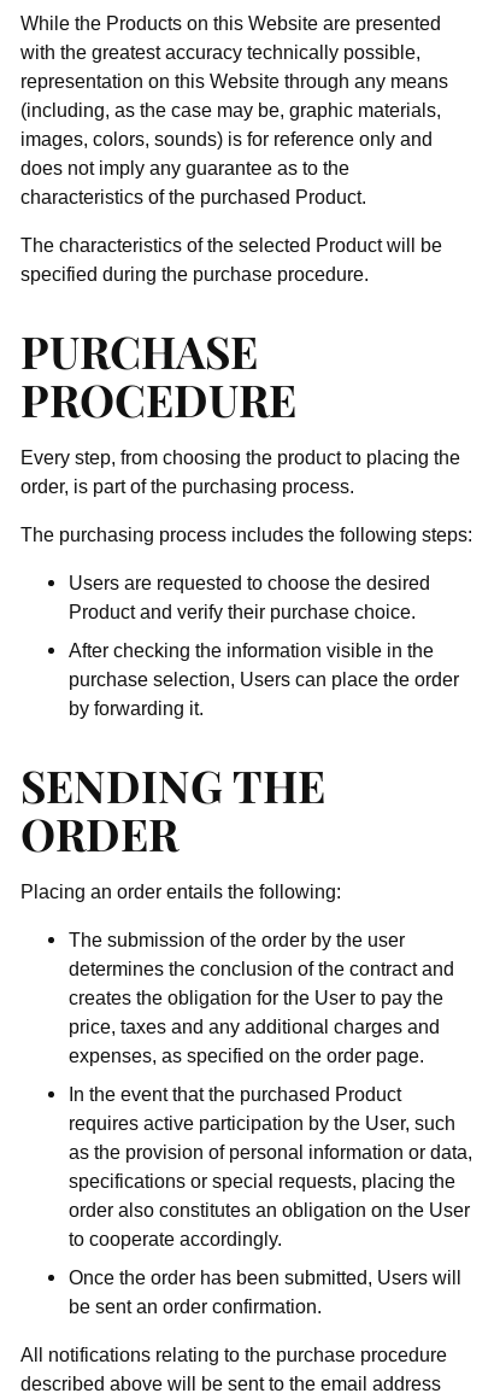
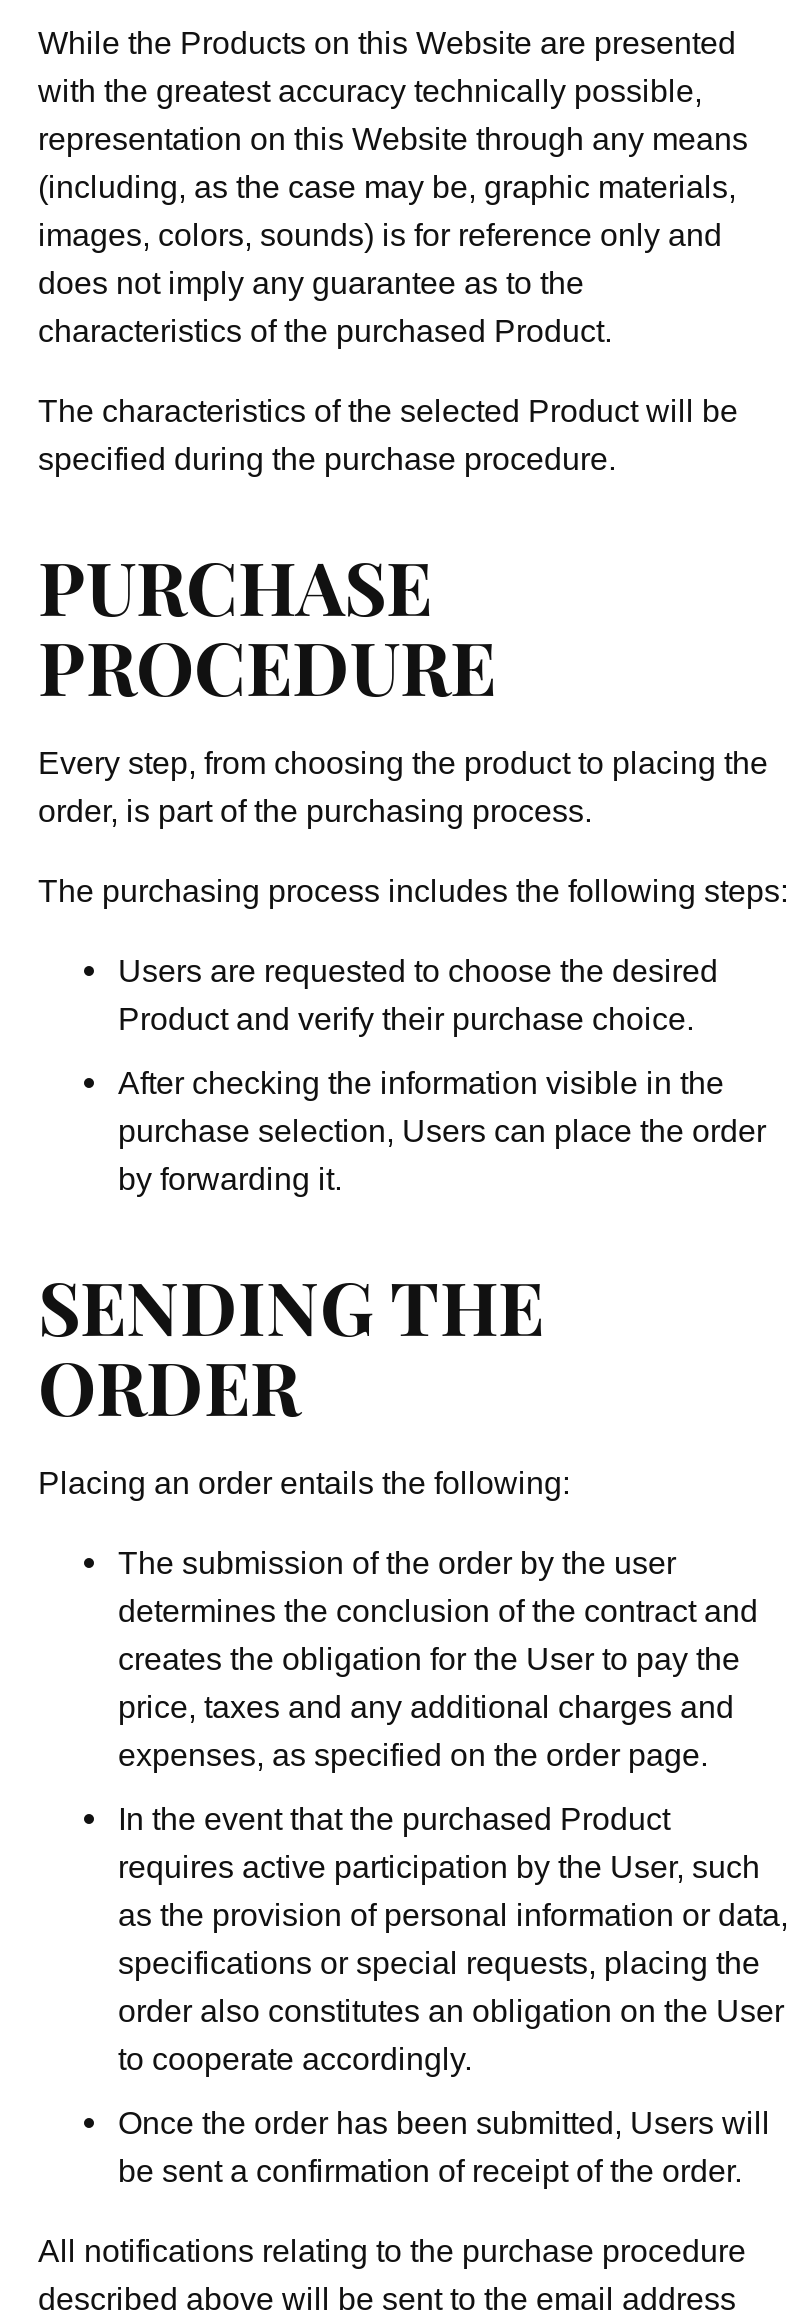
- be sent an order confirmation.
+ be sent a confirmation of receipt of the order.
